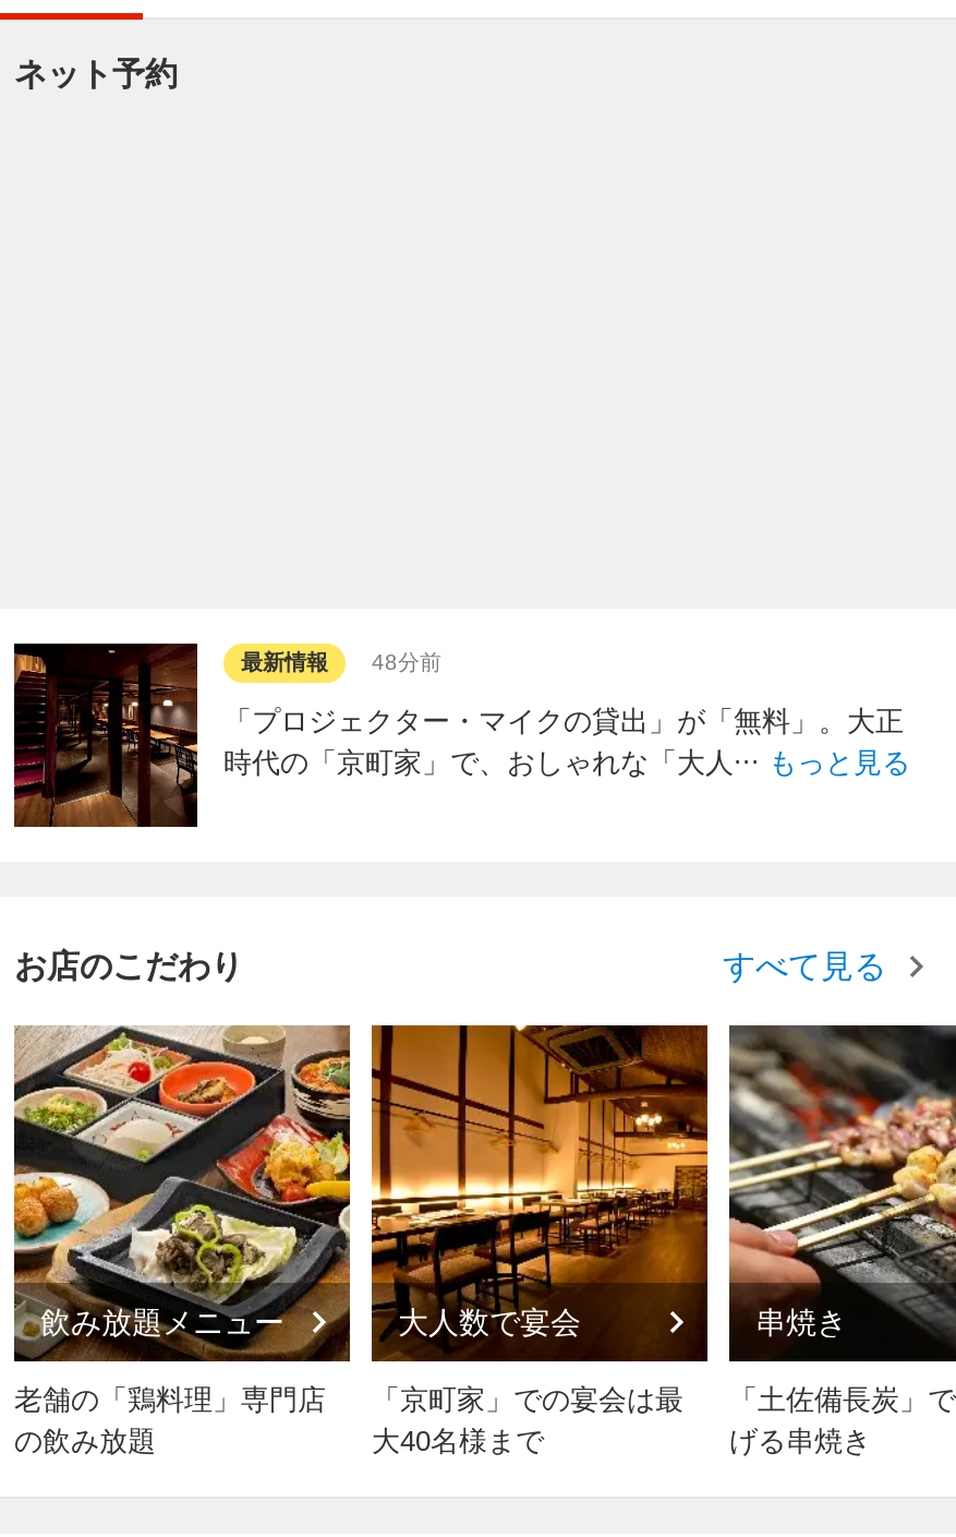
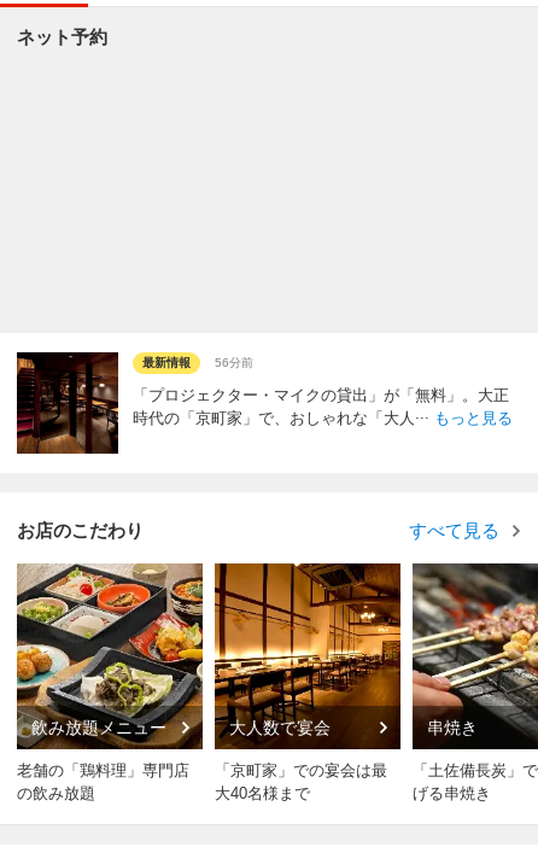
- 最新情報 48分前
+ 最新情報 56分前
